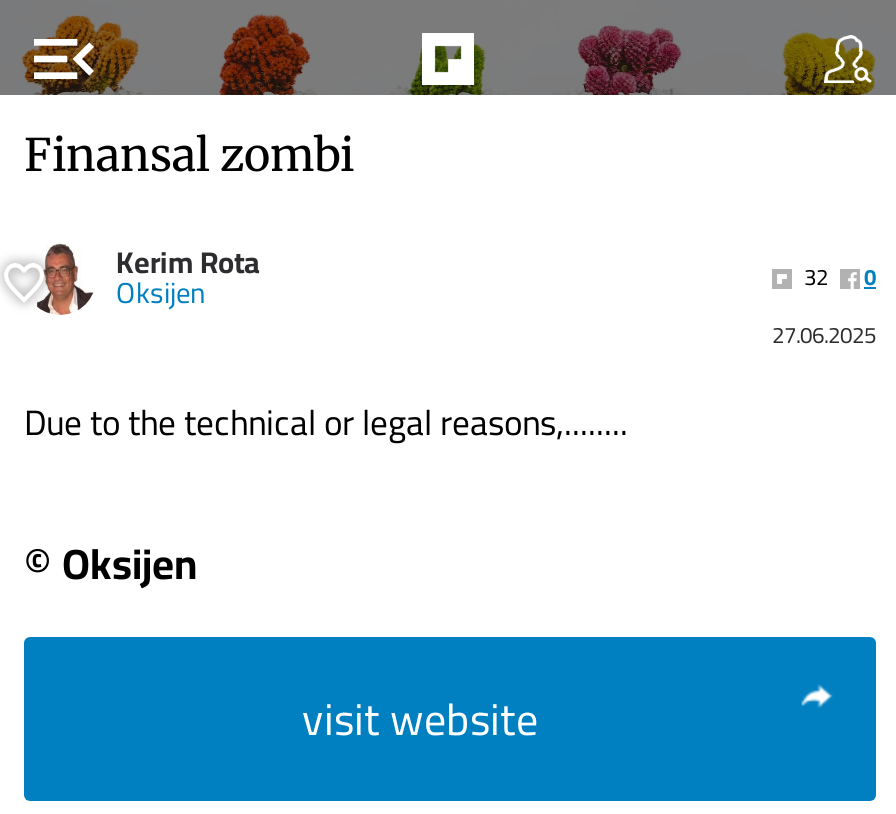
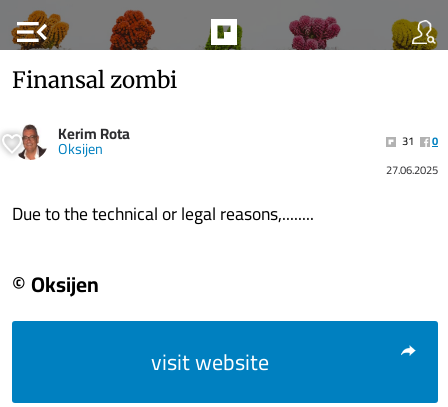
- 32 0
+ 31 0
